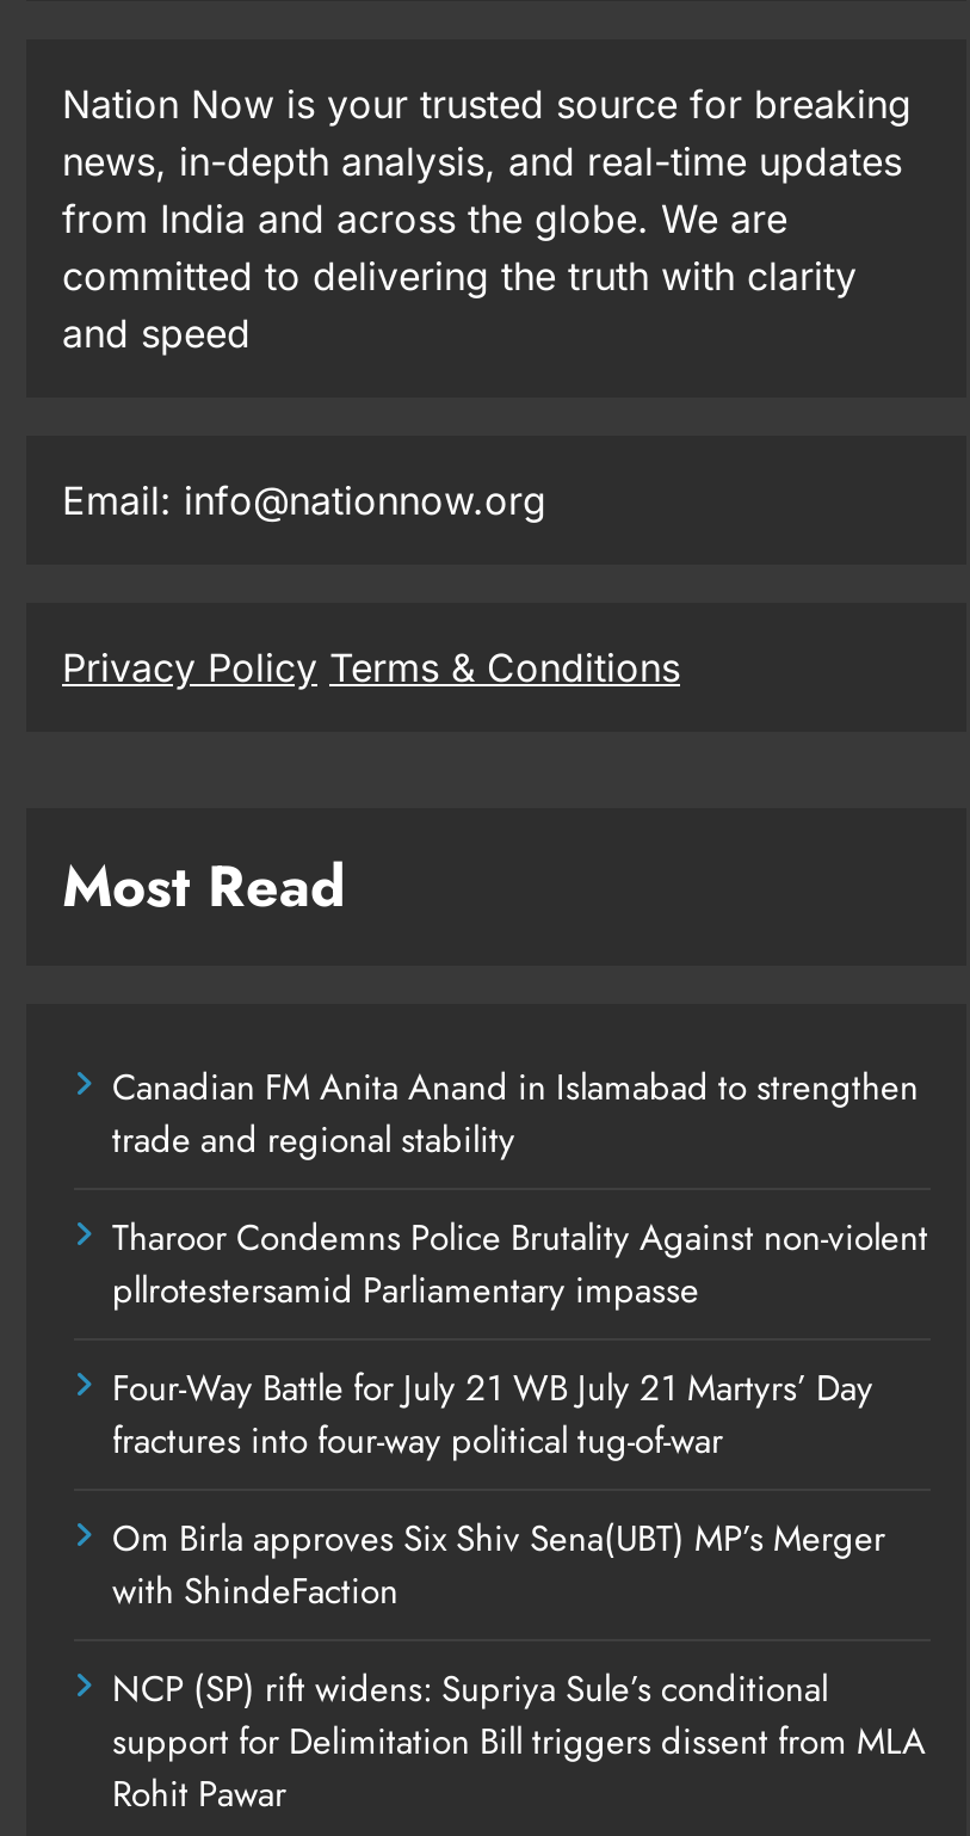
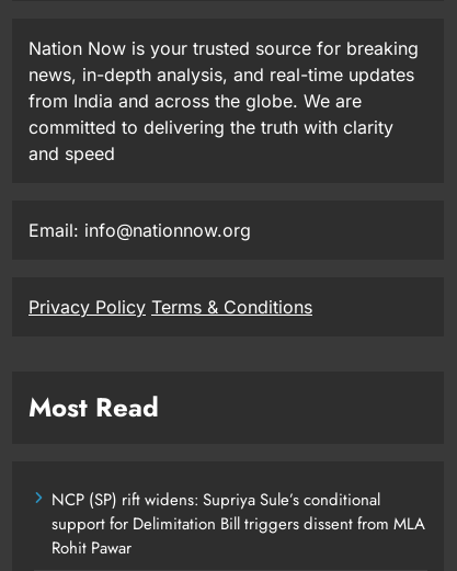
- Canadian FM Anita Anand in Islamabad to strengthen
- trade and regional stability
- Tharoor Condemns Police Brutality Against non-violent
- pllrotestersamid Parliamentary impasse
- Four-Way Battle for July 21 WB July 21 Martyrs’ Day
- fractures into four-way political tug-of-war
- Om Birla approves Six Shiv Sena(UBT) MP’s Merger
- with ShindeFaction
